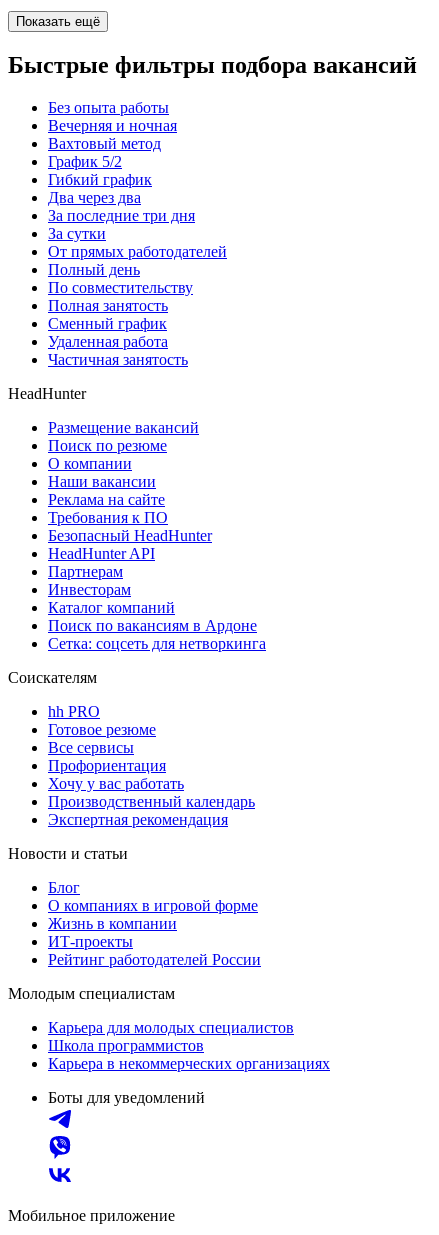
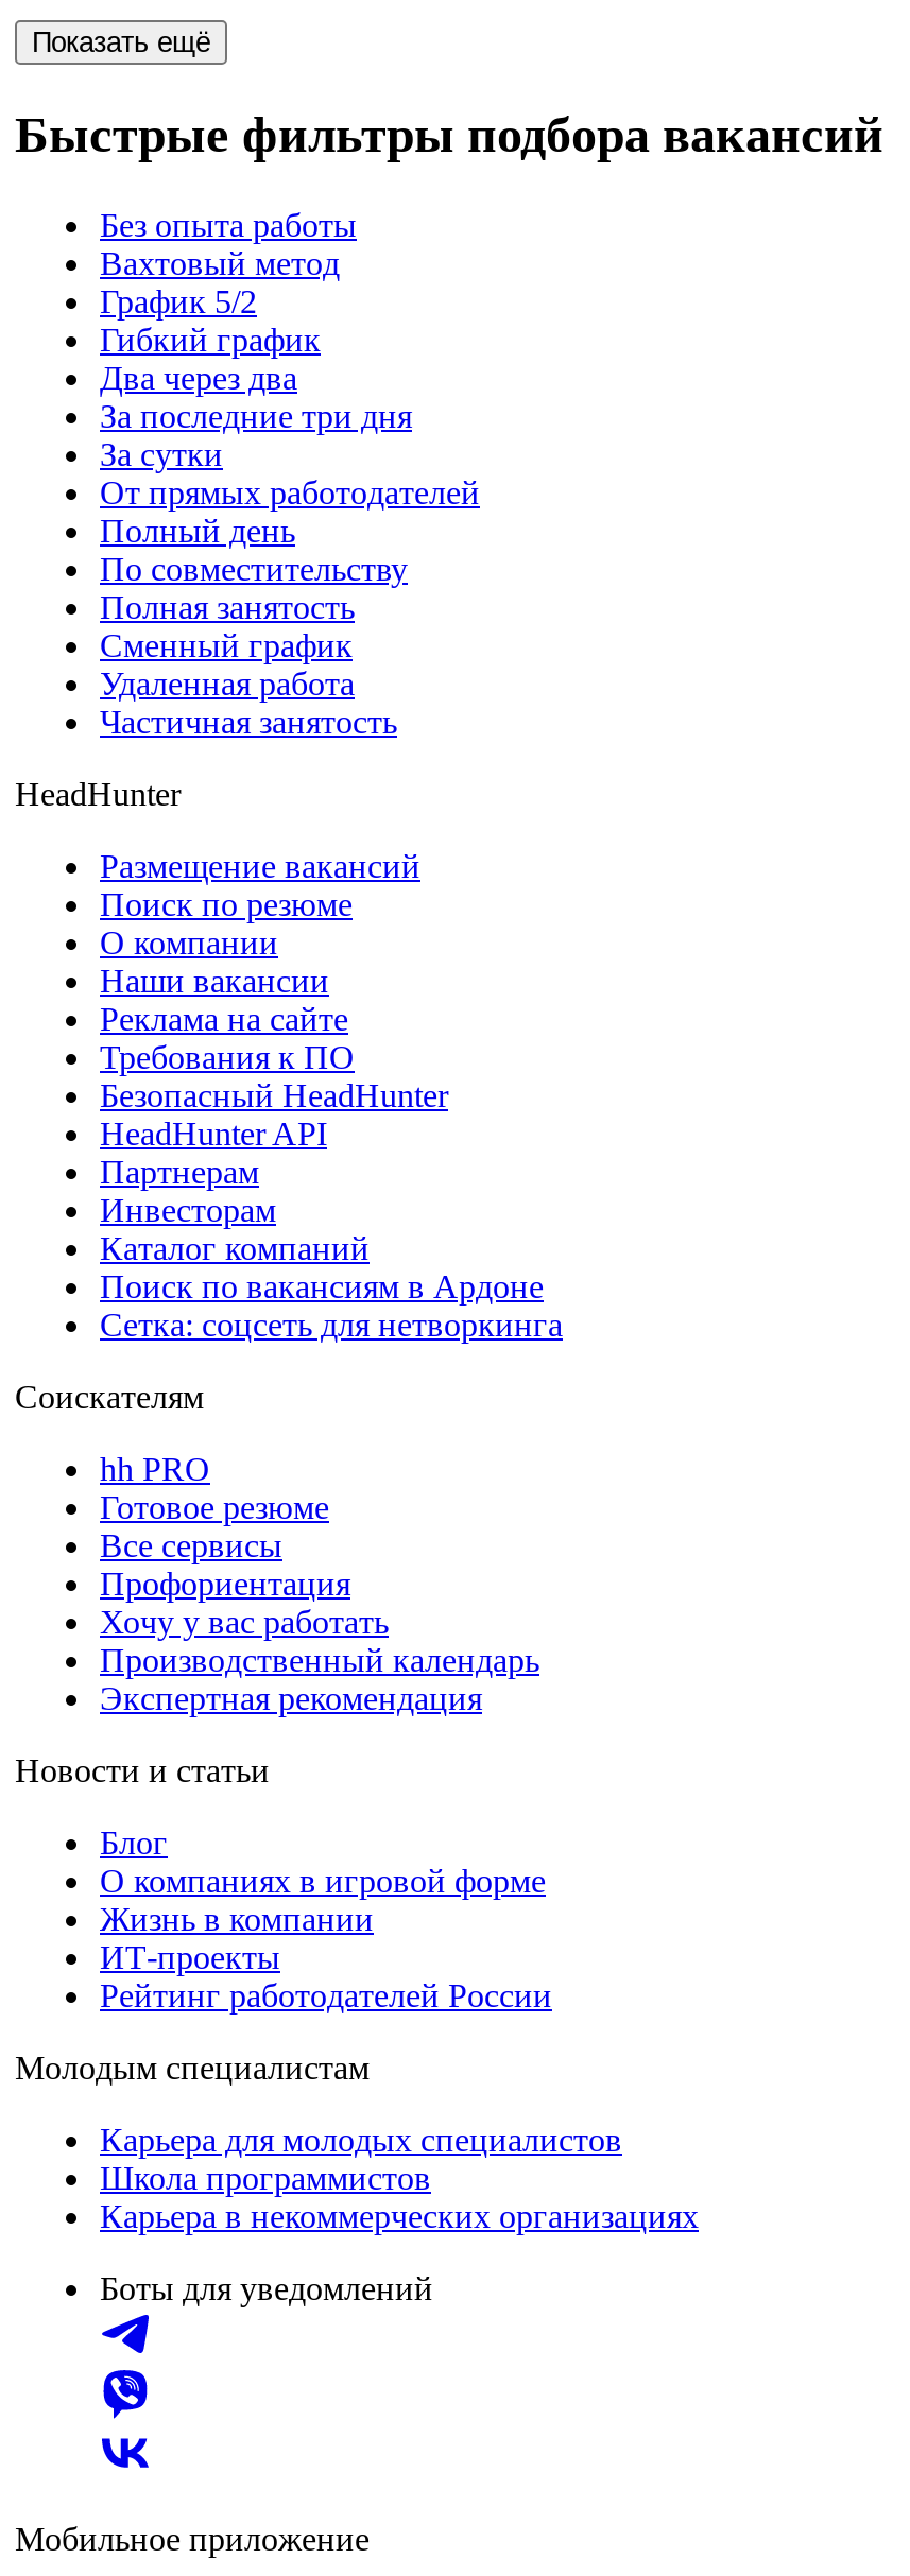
- Вечерняя и ночная
